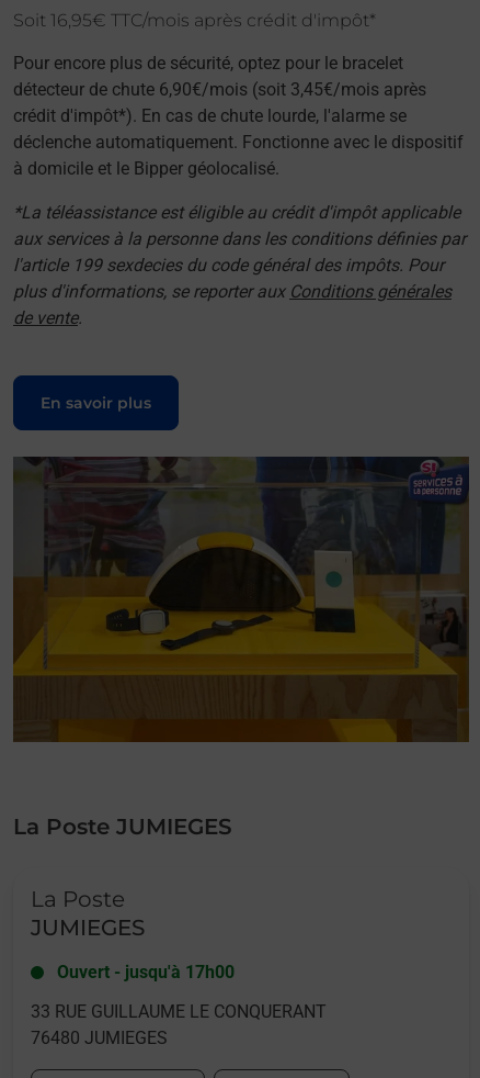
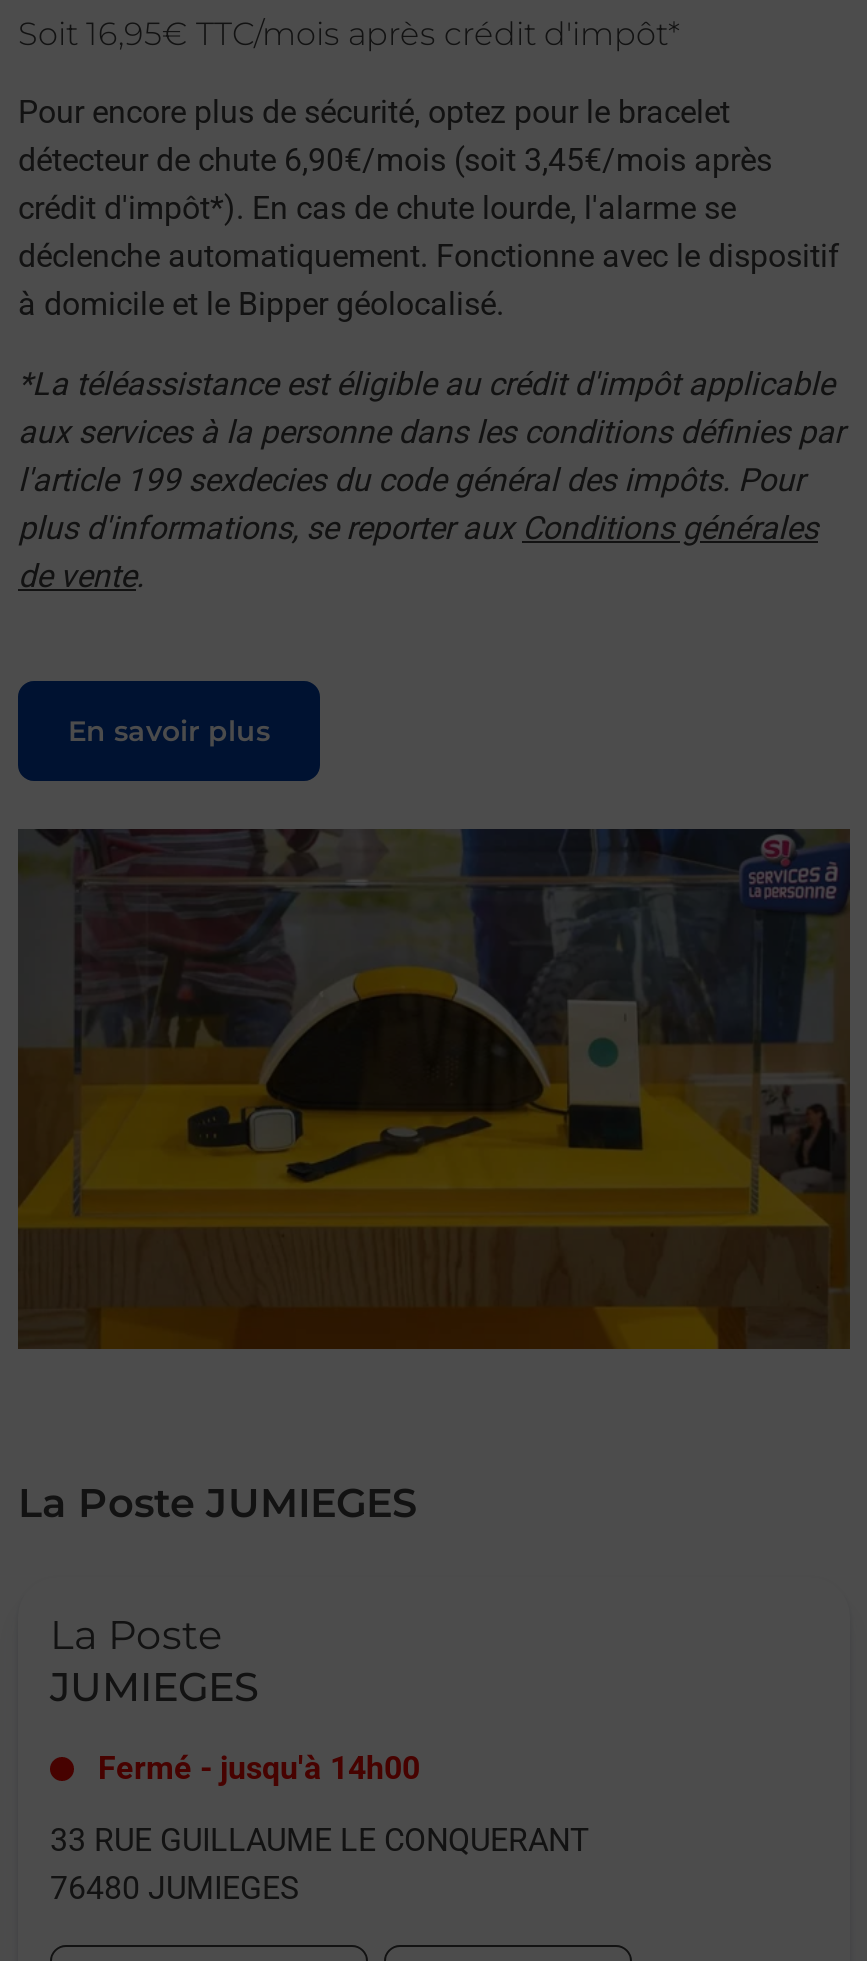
- Ouvert - jusqu'à 17h00
+ Fermé - jusqu'à 14h00
